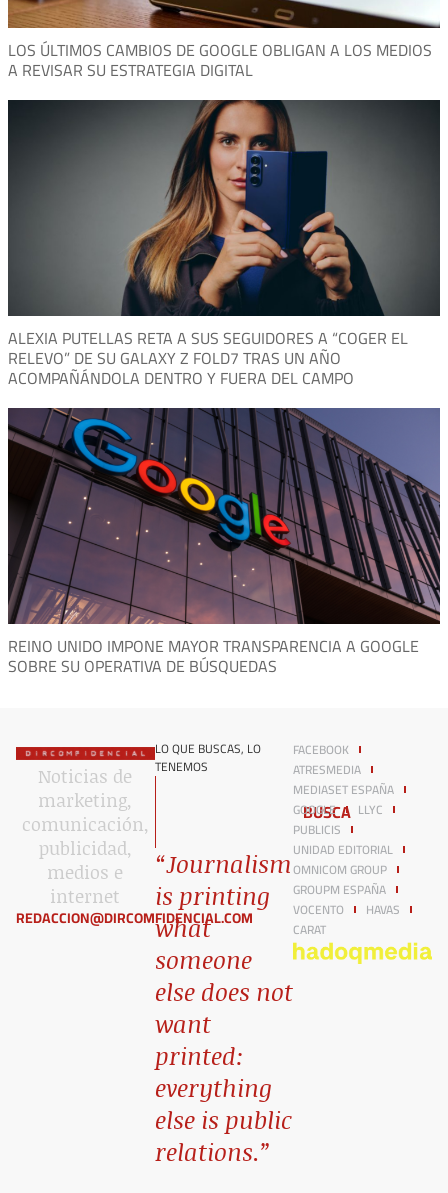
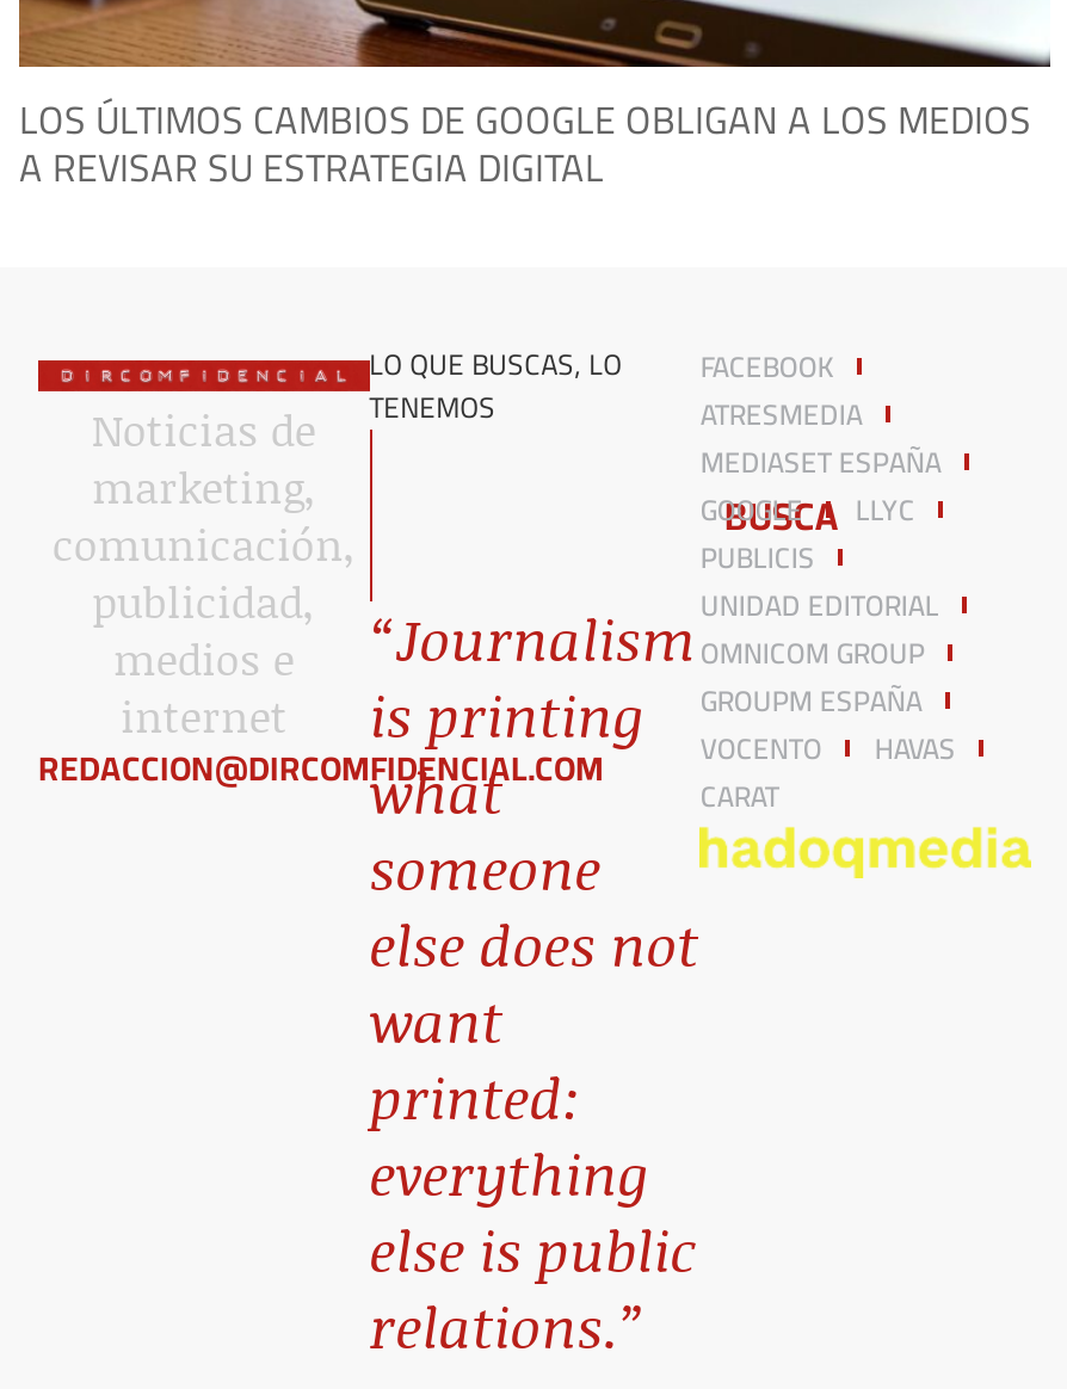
- [image]
- ALEXIA PUTELLAS RETA A SUS SEGUIDORES A “COGER EL
- RELEVO” DE SU GALAXY Z FOLD7 TRAS UN AÑO
- ACOMPAÑÁNDOLA DENTRO Y FUERA DEL CAMPO

- [image]
- REINO UNIDO IMPONE MAYOR TRANSPARENCIA A GOOGLE
- SOBRE SU OPERATIVA DE BÚSQUEDAS
